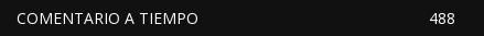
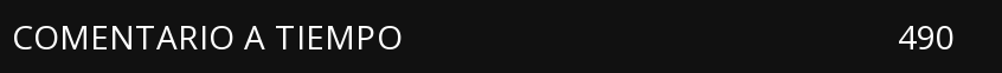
- 488
+ 490
